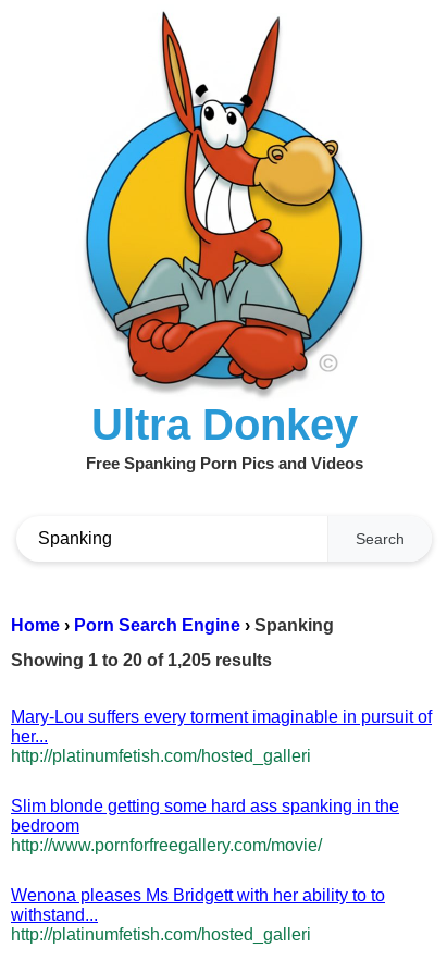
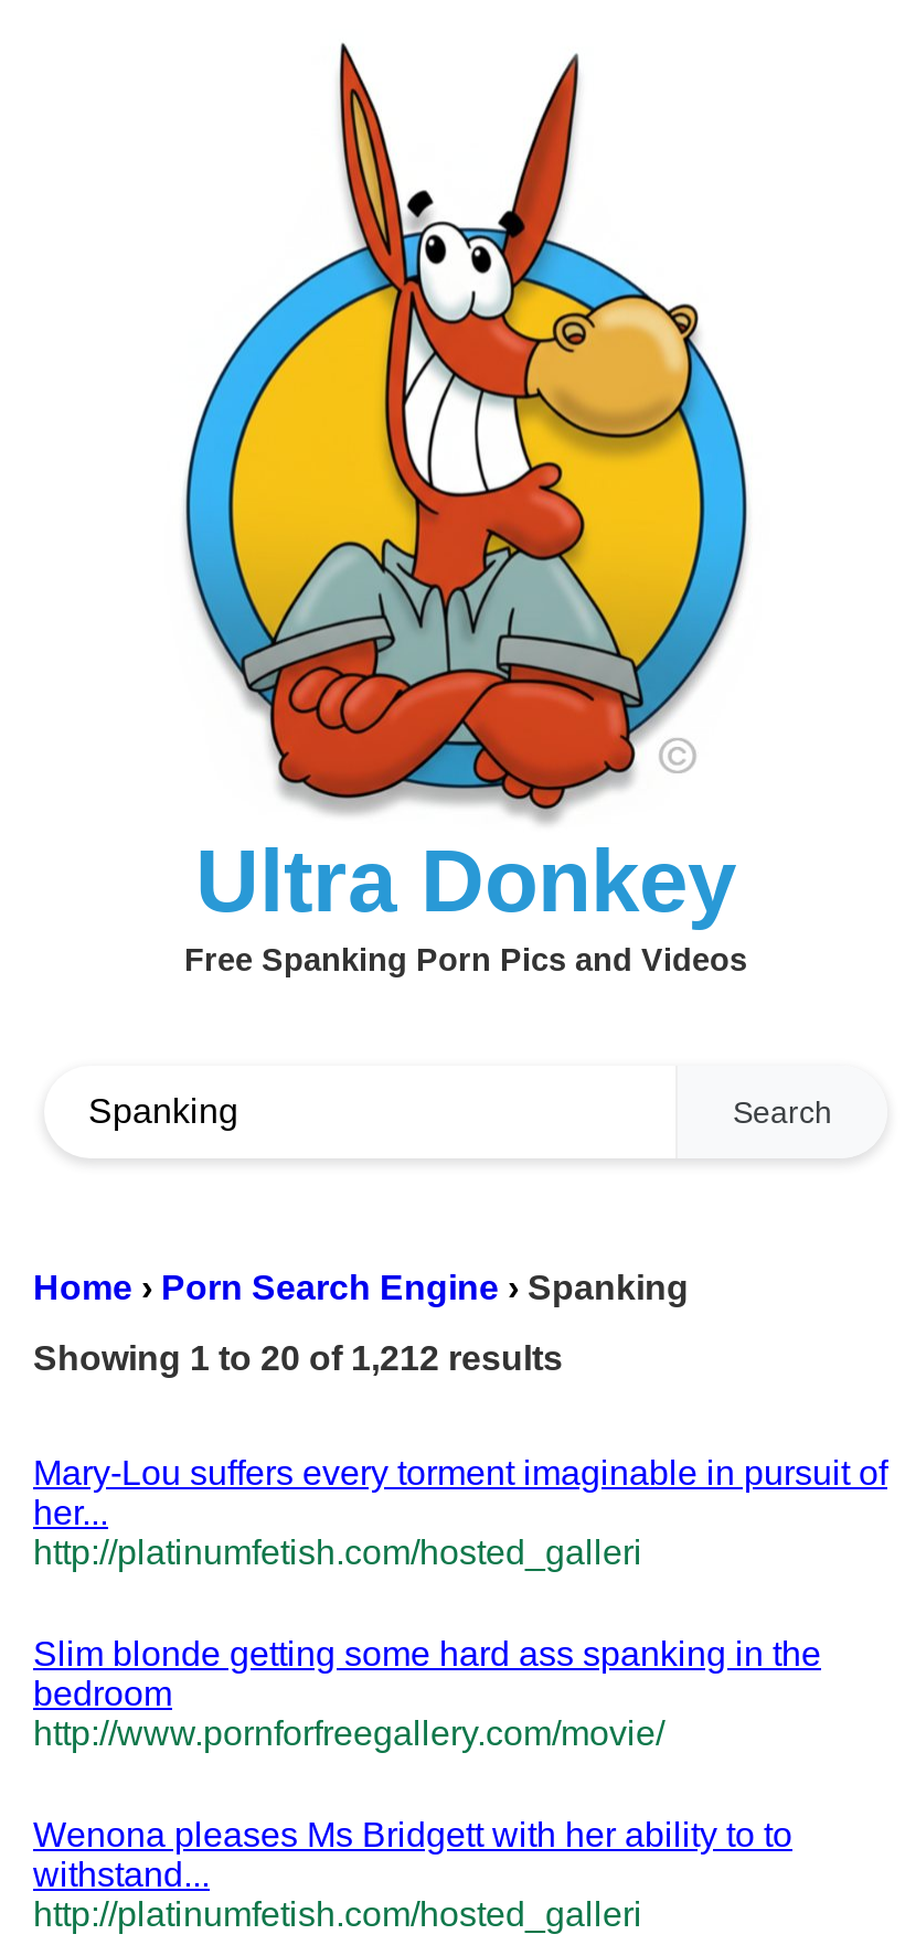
- Showing 1 to 20 of 1,205 results
+ Showing 1 to 20 of 1,212 results
